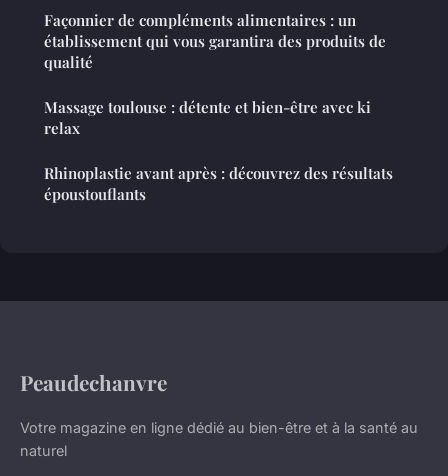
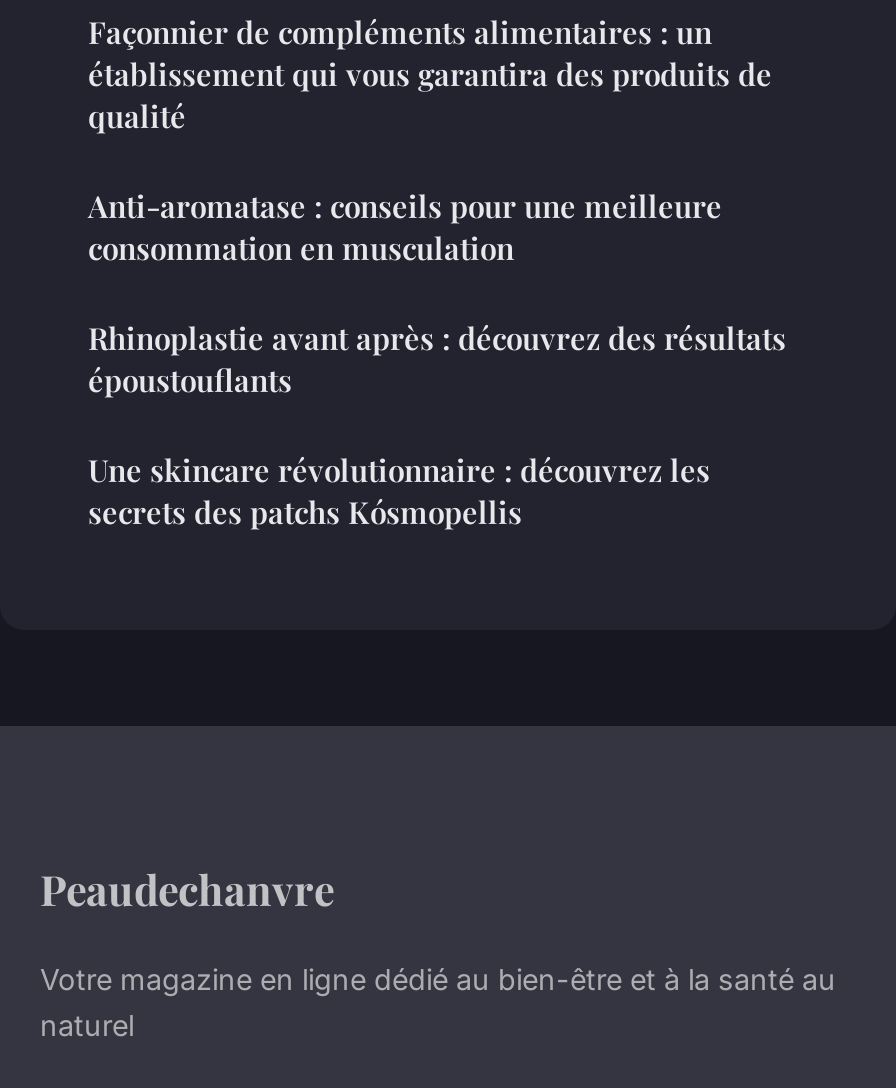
- Massage toulouse : détente et bien-être avec ki
- relax
+ Anti-aromatase : conseils pour une meilleure
+ consommation en musculation

+ Une skincare révolutionnaire : découvrez les
+ secrets des patchs Kósmopellis
